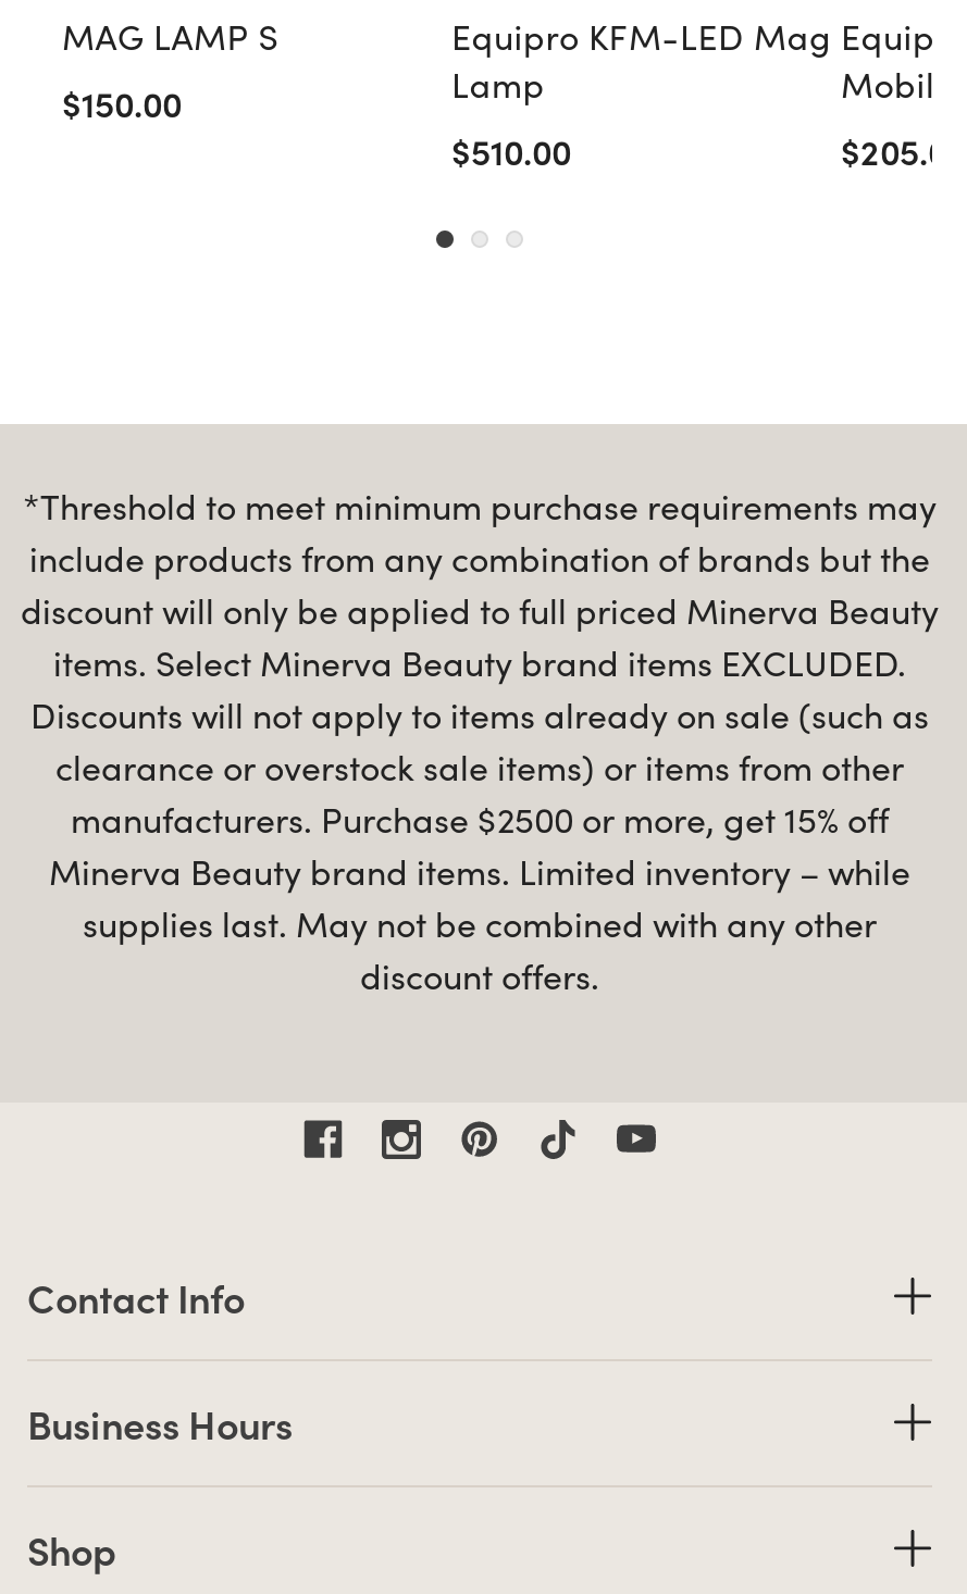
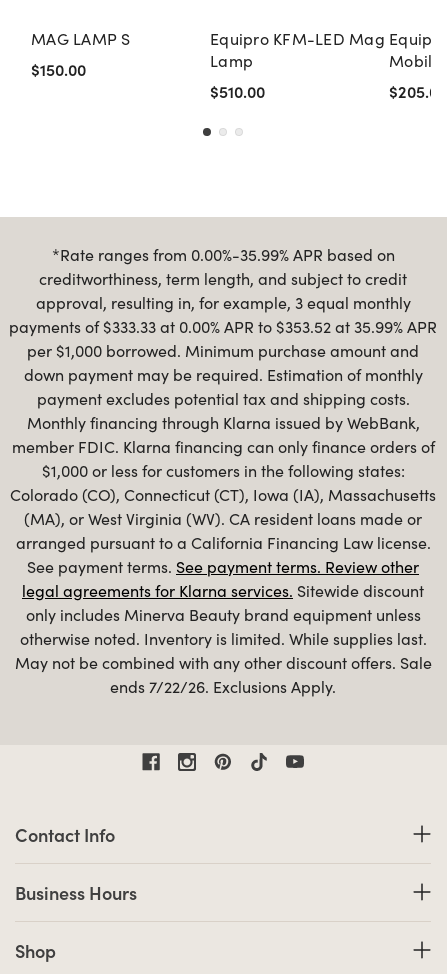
- *Threshold to meet minimum purchase requirements may
- include products from any combination of brands but the
- discount will only be applied to full priced Minerva Beauty
- items. Select Minerva Beauty brand items EXCLUDED.
- Discounts will not apply to items already on sale (such as
- clearance or overstock sale items) or items from other
- manufacturers. Purchase $2500 or more, get 15% off
- Minerva Beauty brand items. Limited inventory – while
- supplies last. May not be combined with any other
- discount offers.
+ *Rate ranges from 0.00%-35.99% APR based on
+ creditworthiness, term length, and subject to credit
+ approval, resulting in, for example, 3 equal monthly
+ payments of $333.33 at 0.00% APR to $353.52 at 35.99% APR
+ per $1,000 borrowed. Minimum purchase amount and
+ down payment may be required. Estimation of monthly
+ payment excludes potential tax and shipping costs.
+ Monthly financing through Klarna issued by WebBank,
+ member FDIC. Klarna financing can only finance orders of
+ $1,000 or less for customers in the following states:
+ Colorado (CO), Connecticut (CT), Iowa (IA), Massachusetts
+ (MA), or West Virginia (WV). CA resident loans made or
+ arranged pursuant to a California Financing Law license.
+ See payment terms. See payment terms. Review other
+ legal agreements for Klarna services. Sitewide discount
+ only includes Minerva Beauty brand equipment unless
+ otherwise noted. Inventory is limited. While supplies last.
+ May not be combined with any other discount offers. Sale
+ ends 7/22/26. Exclusions Apply.
